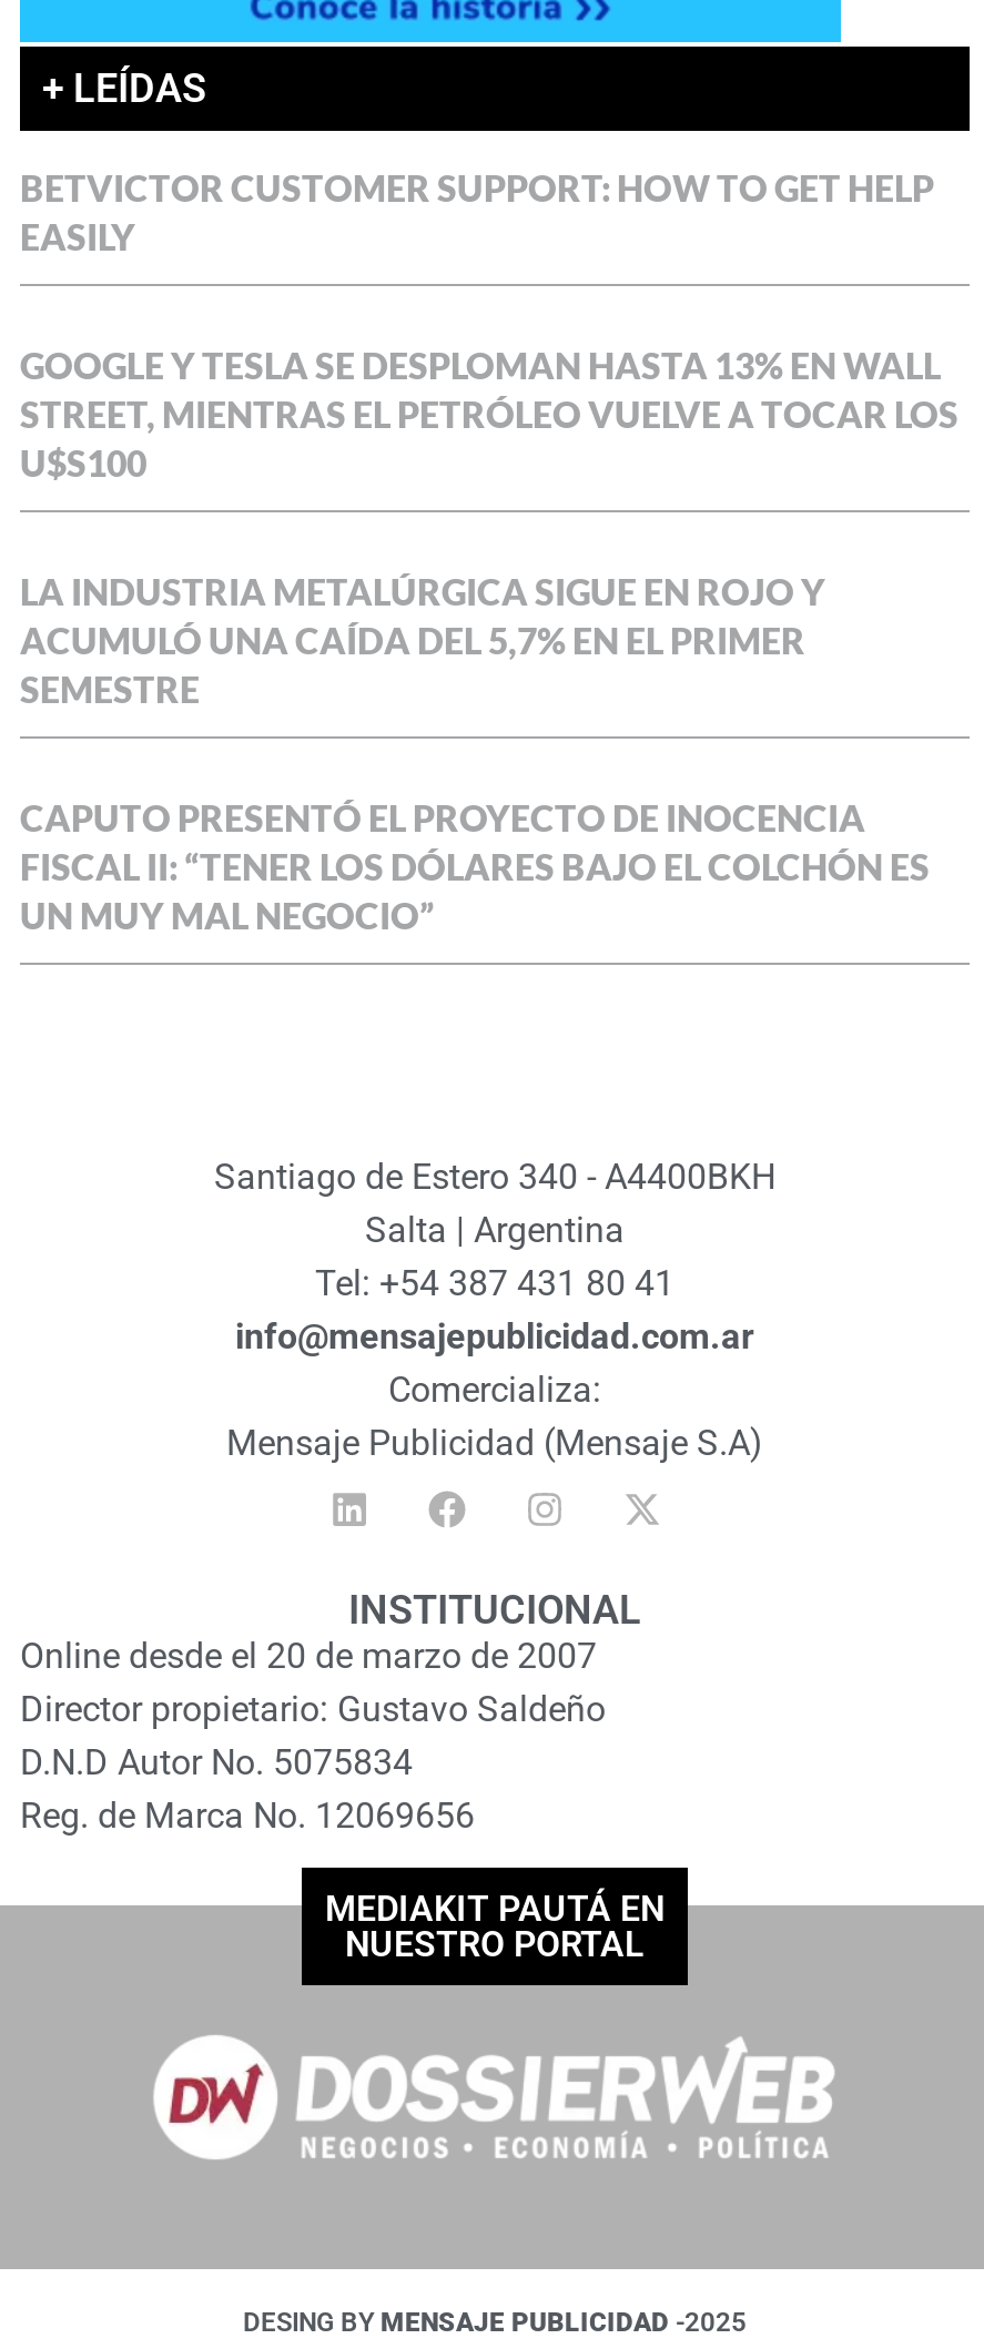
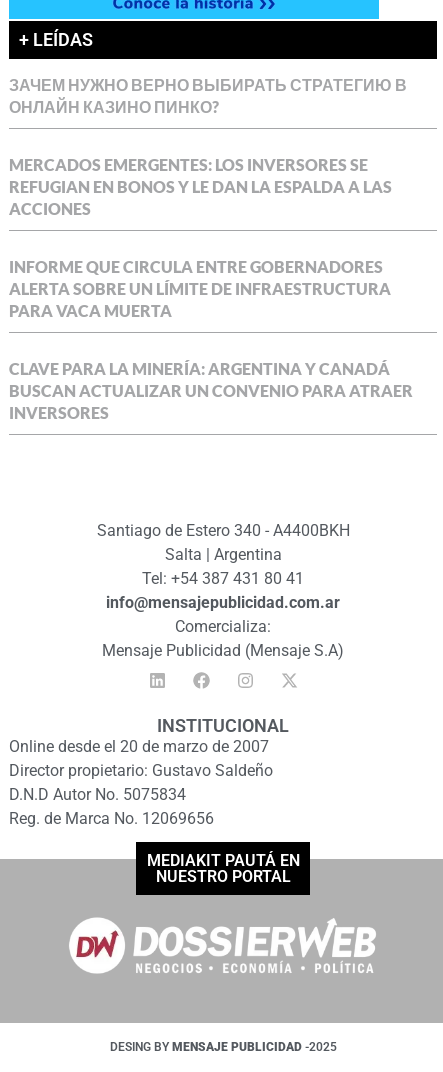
- BETVICTOR CUSTOMER SUPPORT: HOW TO GET HELP
- EASILY
+ ЗАЧЕМ НУЖНО ВЕРНО ВЫБИРАТЬ СТРАТЕГИЮ В
+ ОНЛАЙН КАЗИНО ПИНКО?

- GOOGLE Y TESLA SE DESPLOMAN HASTA 13% EN WALL
- STREET, MIENTRAS EL PETRÓLEO VUELVE A TOCAR LOS
- U$S100
+ MERCADOS EMERGENTES: LOS INVERSORES SE
+ REFUGIAN EN BONOS Y LE DAN LA ESPALDA A LAS
+ ACCIONES

- LA INDUSTRIA METALÚRGICA SIGUE EN ROJO Y
- ACUMULÓ UNA CAÍDA DEL 5,7% EN EL PRIMER
- SEMESTRE
+ INFORME QUE CIRCULA ENTRE GOBERNADORES
+ ALERTA SOBRE UN LÍMITE DE INFRAESTRUCTURA
+ PARA VACA MUERTA

- CAPUTO PRESENTÓ EL PROYECTO DE INOCENCIA
- FISCAL II: “TENER LOS DÓLARES BAJO EL COLCHÓN ES
- UN MUY MAL NEGOCIO”
+ CLAVE PARA LA MINERÍA: ARGENTINA Y CANADÁ
+ BUSCAN ACTUALIZAR UN CONVENIO PARA ATRAER
+ INVERSORES
